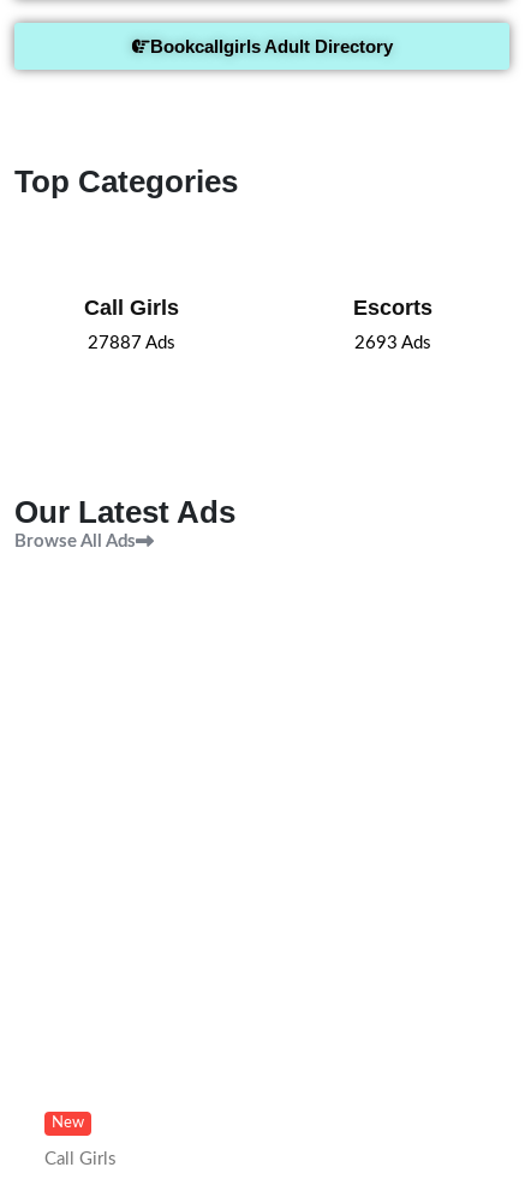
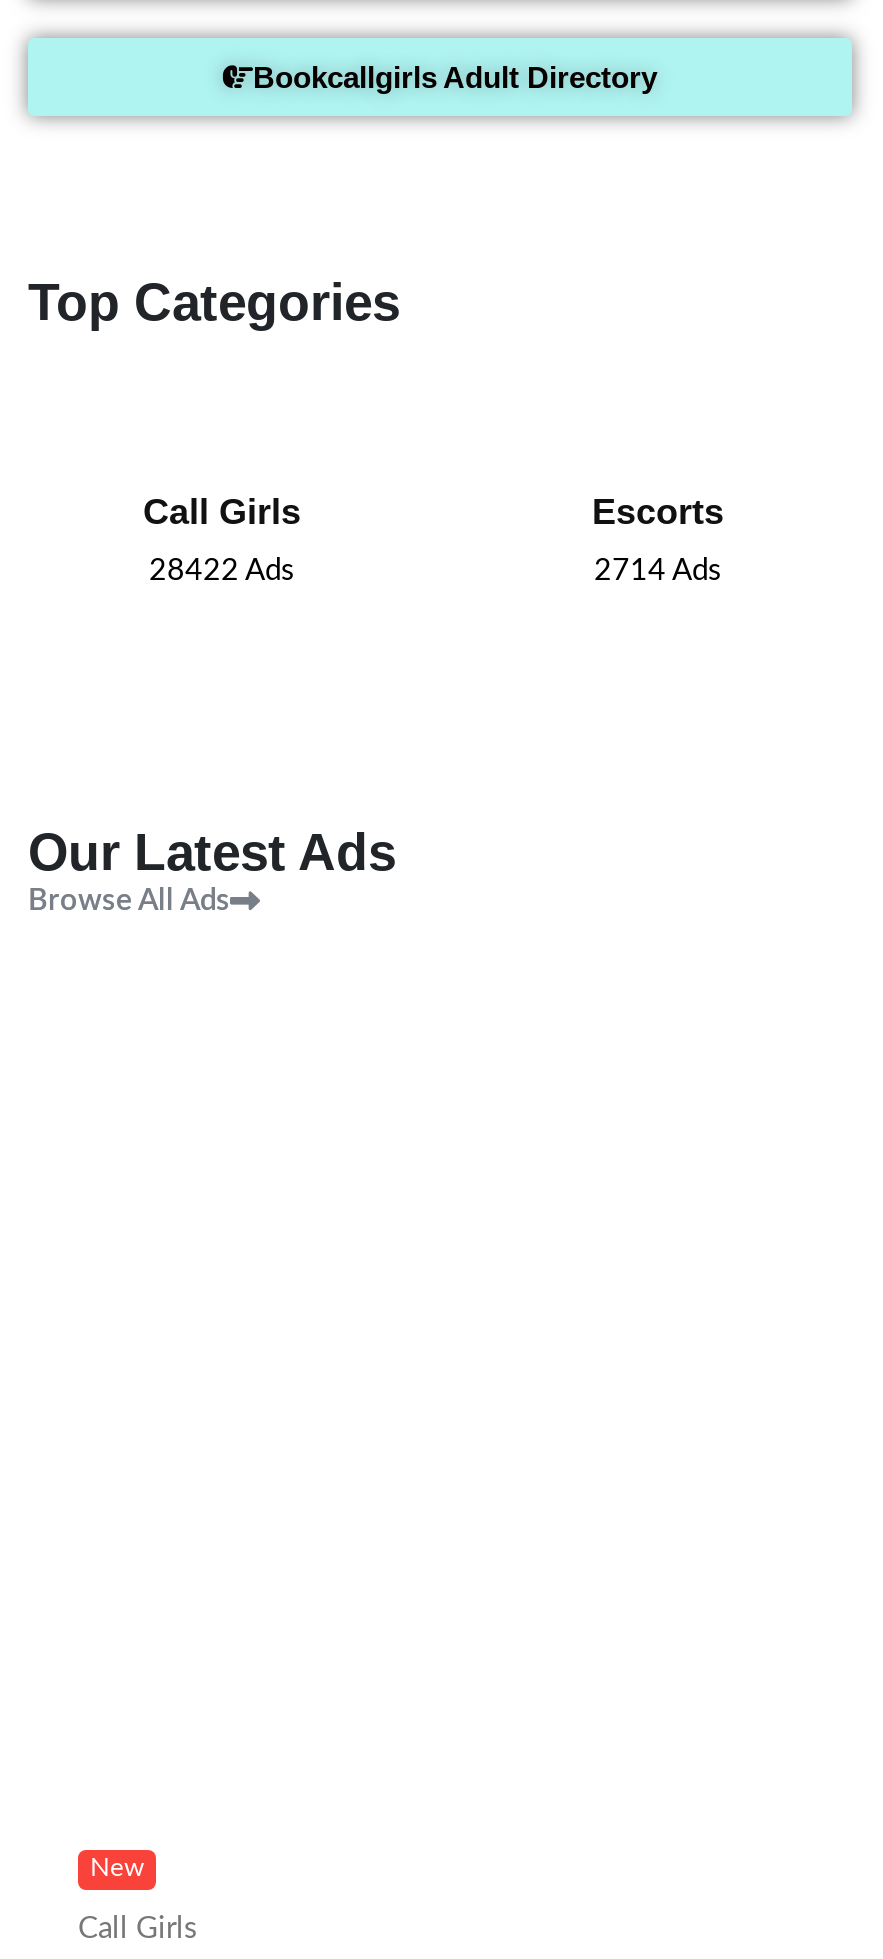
- 27887 Ads
+ 28422 Ads

- 2693 Ads
+ 2714 Ads
